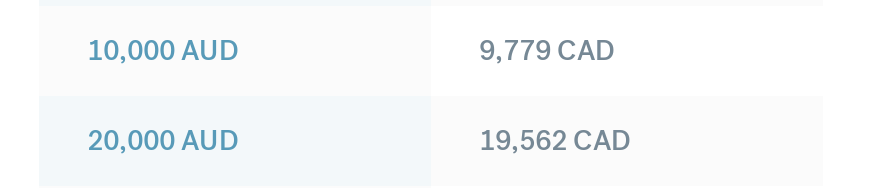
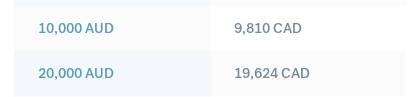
- 9,779 CAD
+ 9,810 CAD

- 19,562 CAD
+ 19,624 CAD
